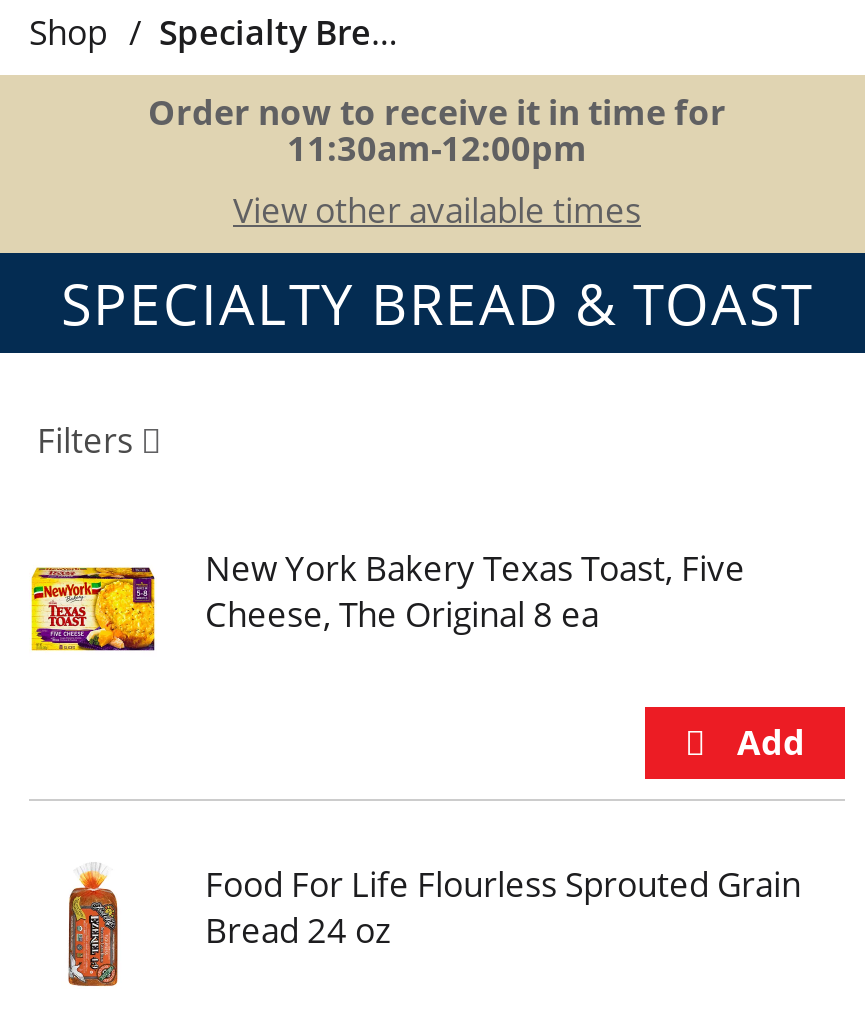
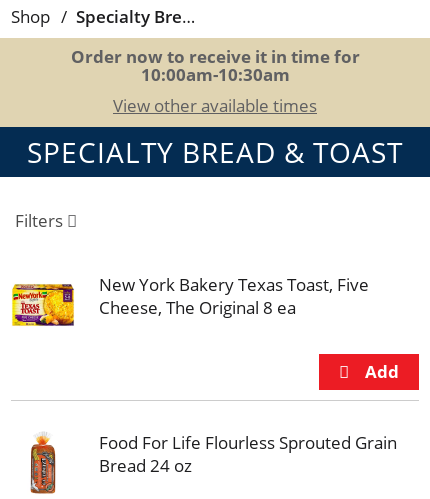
- 11:30am-12:00pm
+ 10:00am-10:30am
